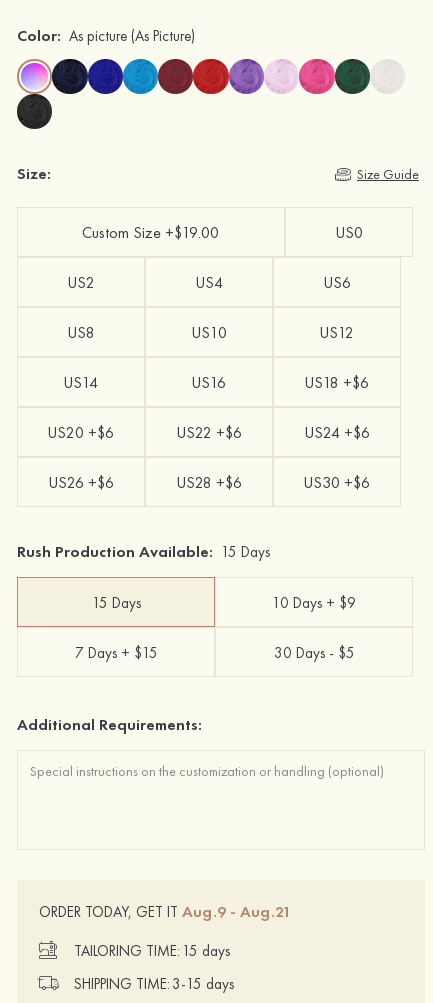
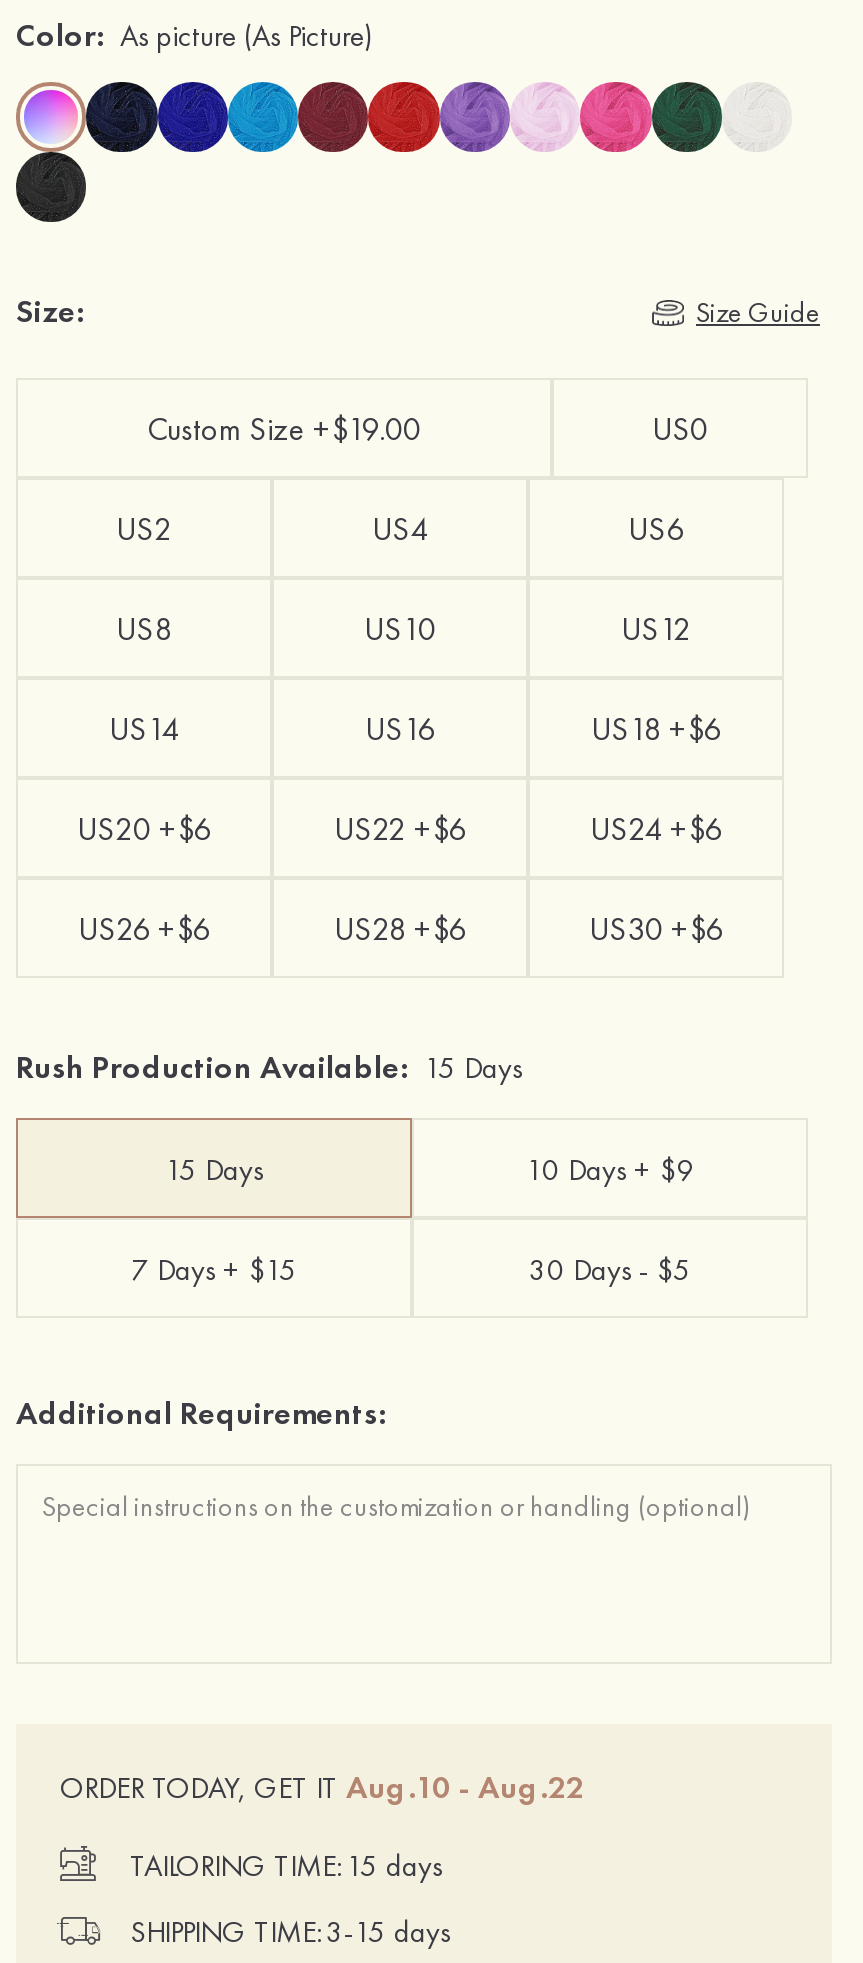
- ORDER TODAY, GET IT Aug.9 - Aug.21
+ ORDER TODAY, GET IT Aug.10 - Aug.22
